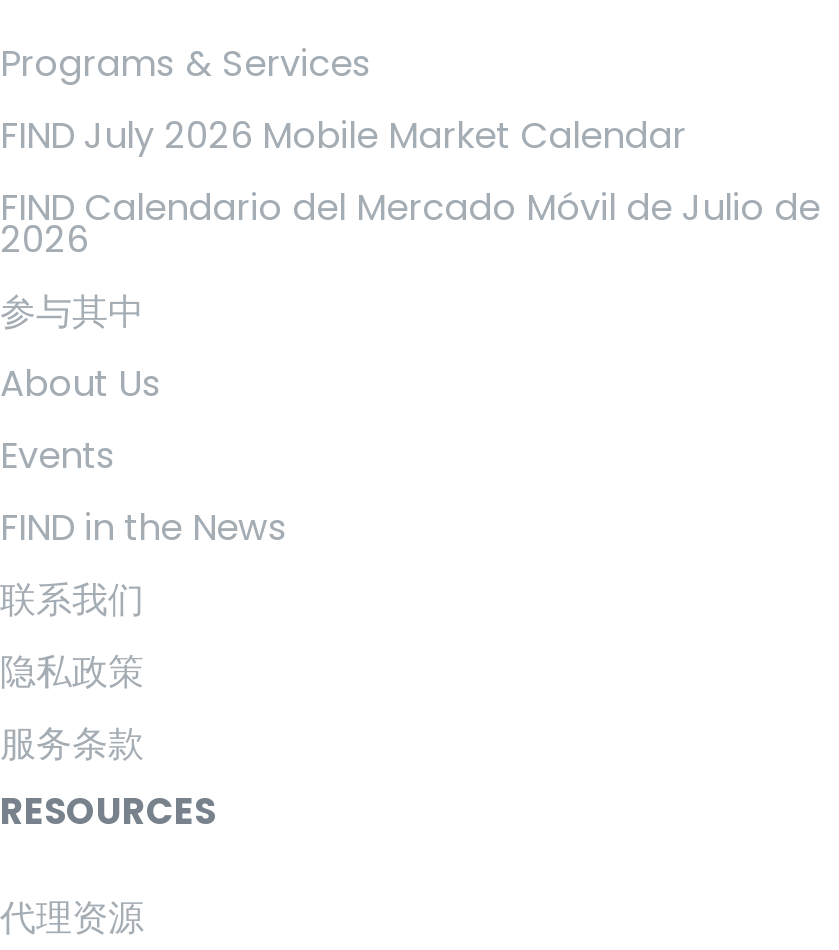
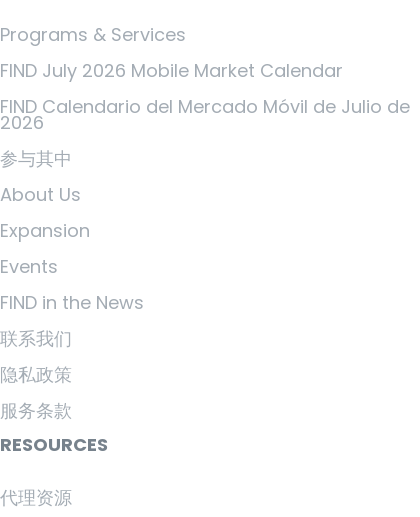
+ Expansion
